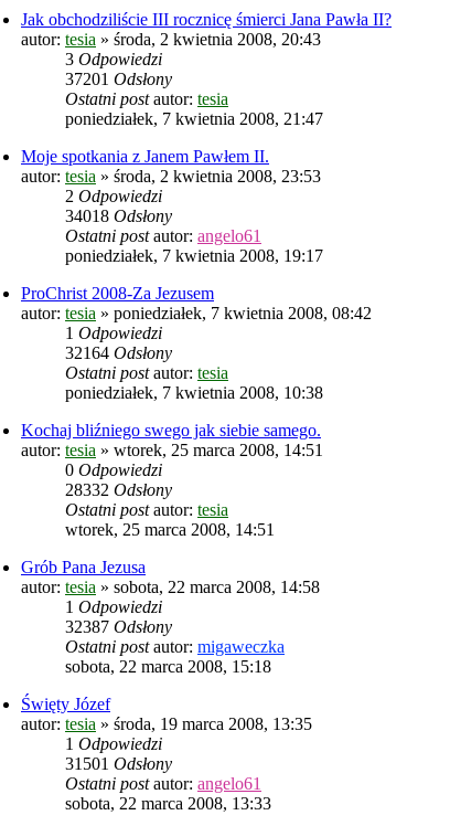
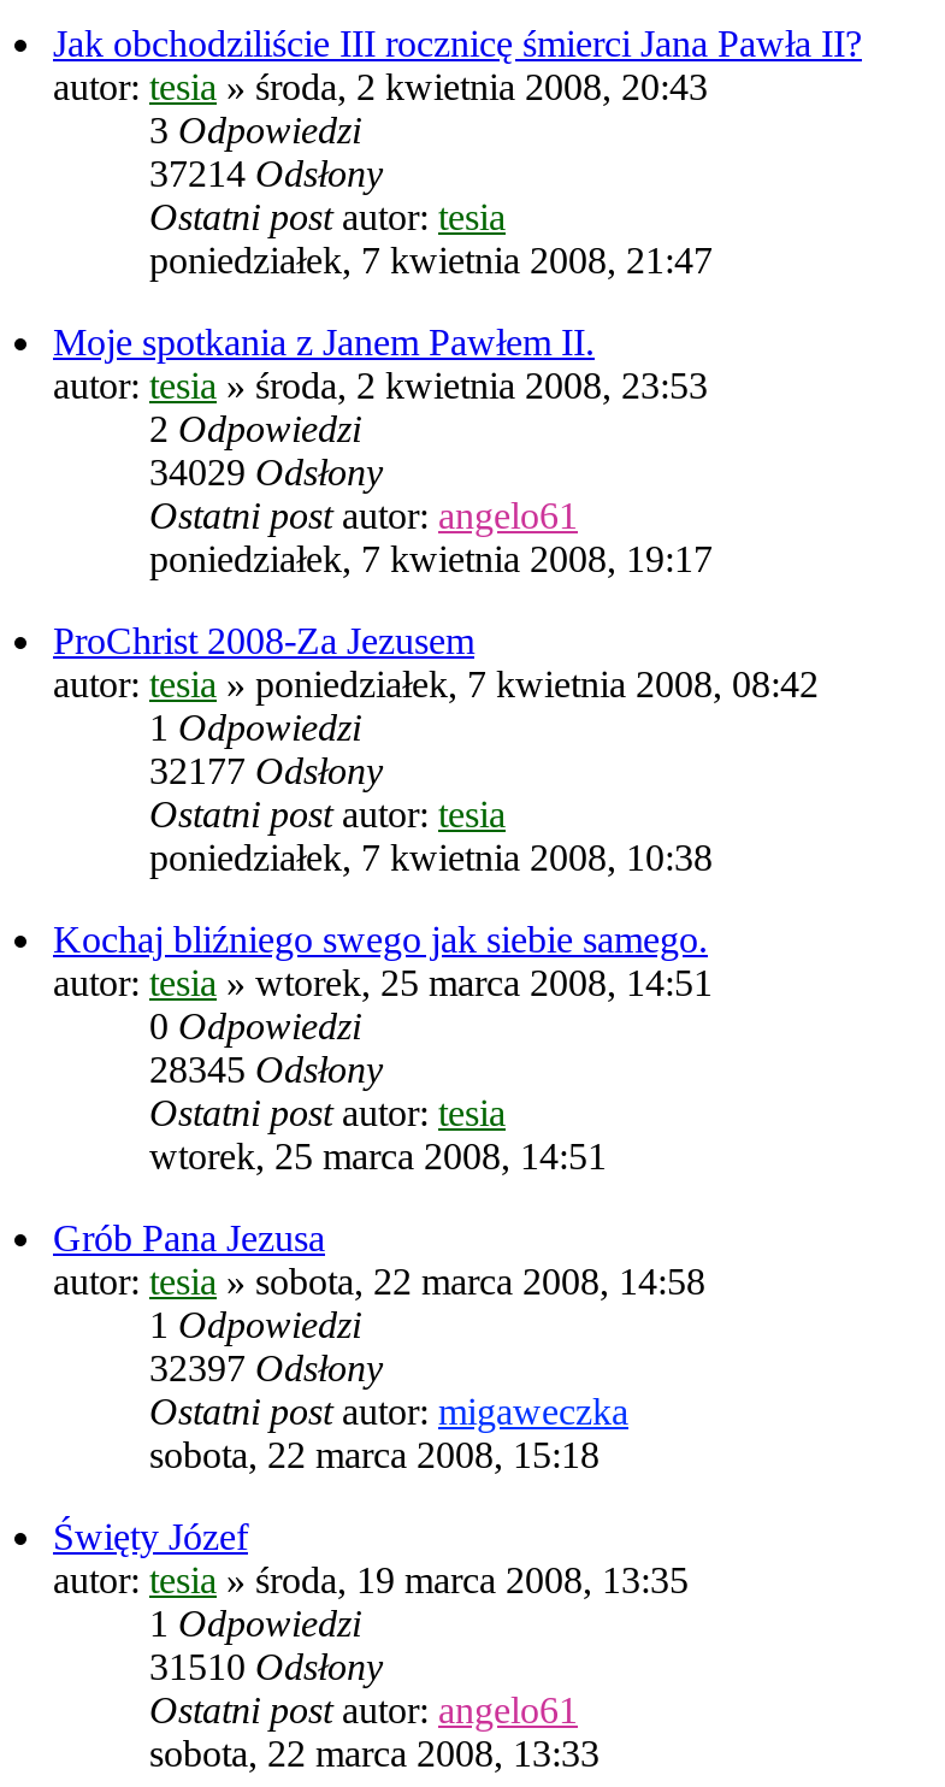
- 37201 Odsłony
+ 37214 Odsłony

- 34018 Odsłony
+ 34029 Odsłony

- 32164 Odsłony
+ 32177 Odsłony

- 28332 Odsłony
+ 28345 Odsłony

- 32387 Odsłony
+ 32397 Odsłony

- 31501 Odsłony
+ 31510 Odsłony
